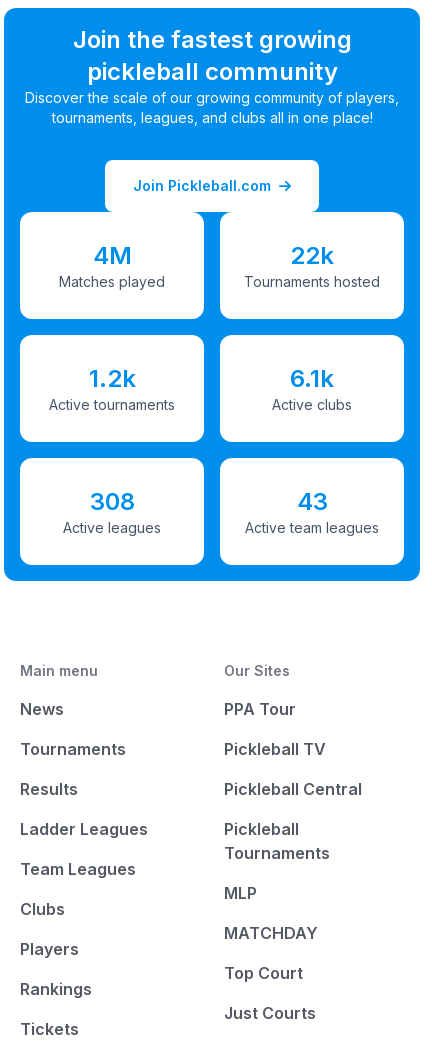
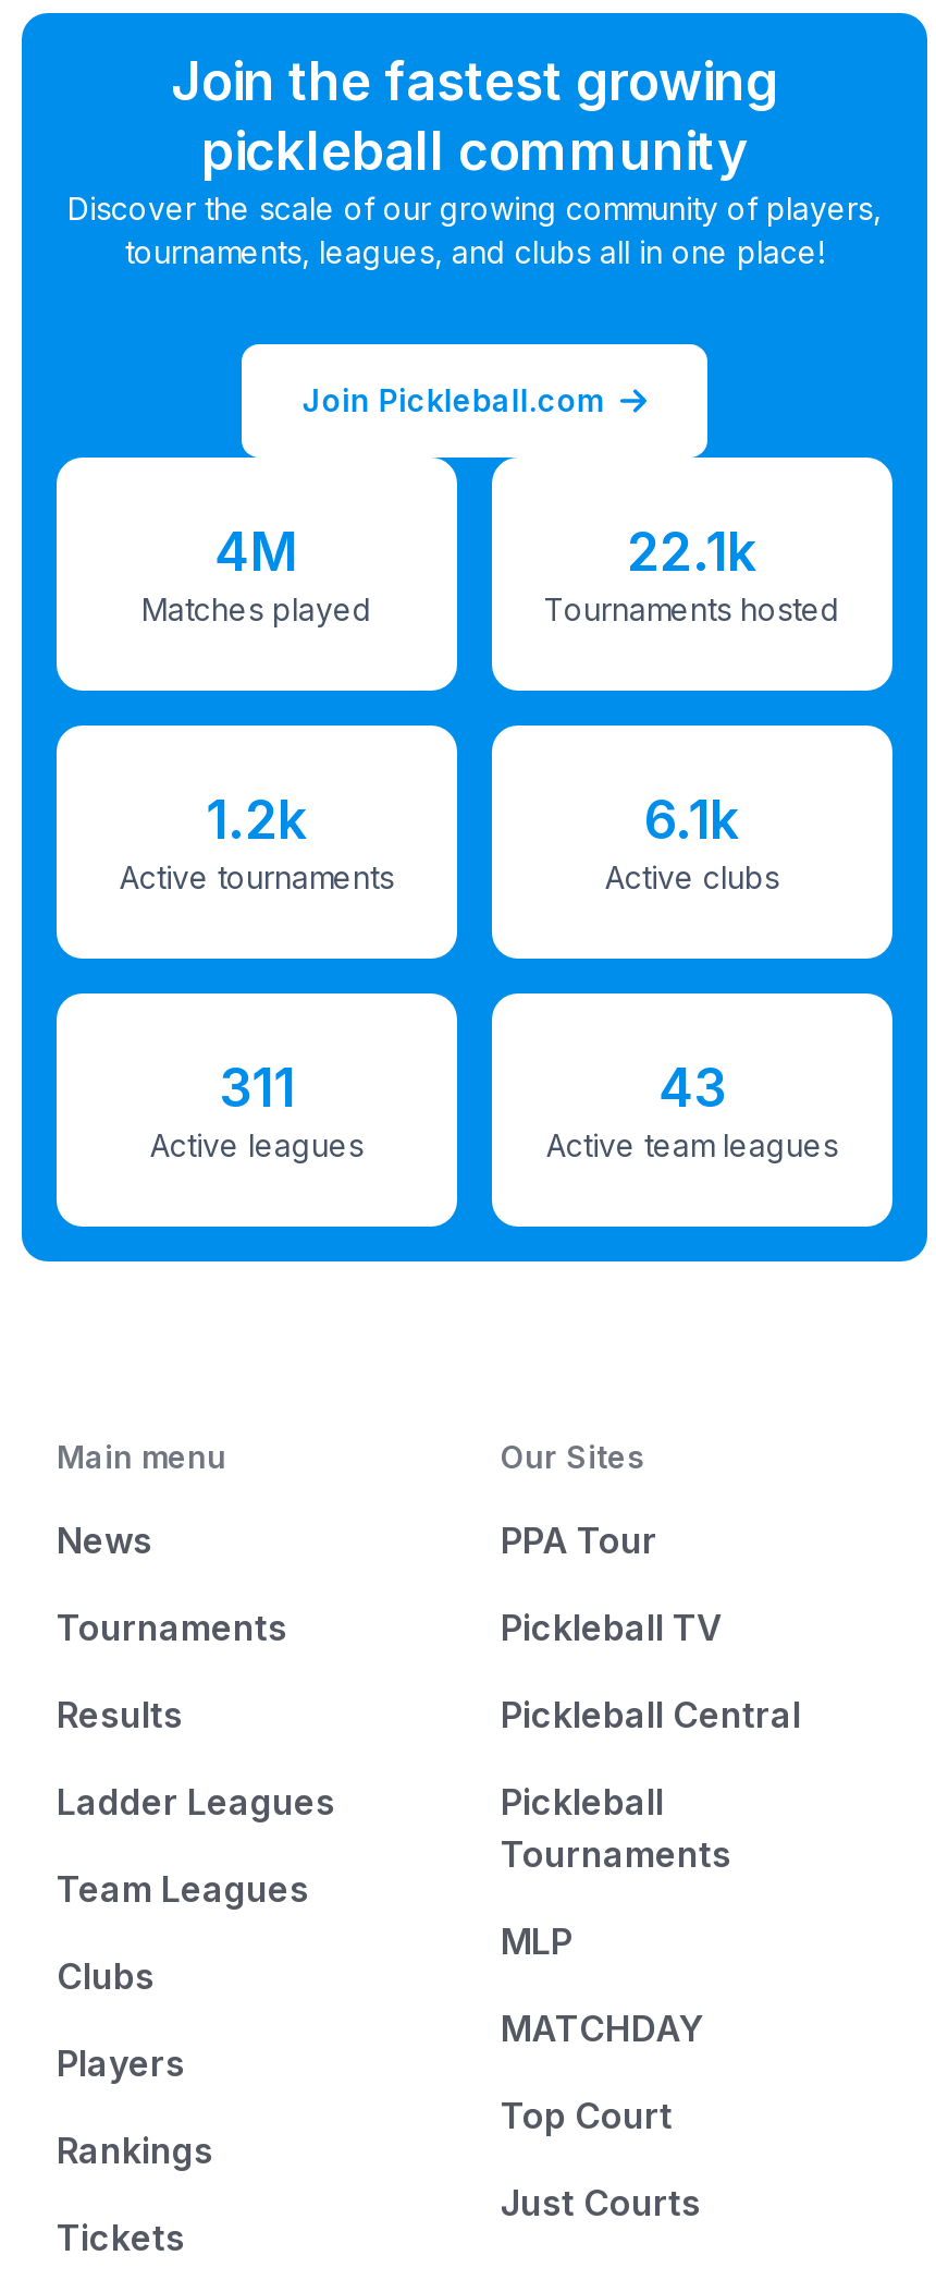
- 22k
+ 22.1k

- 308
+ 311
